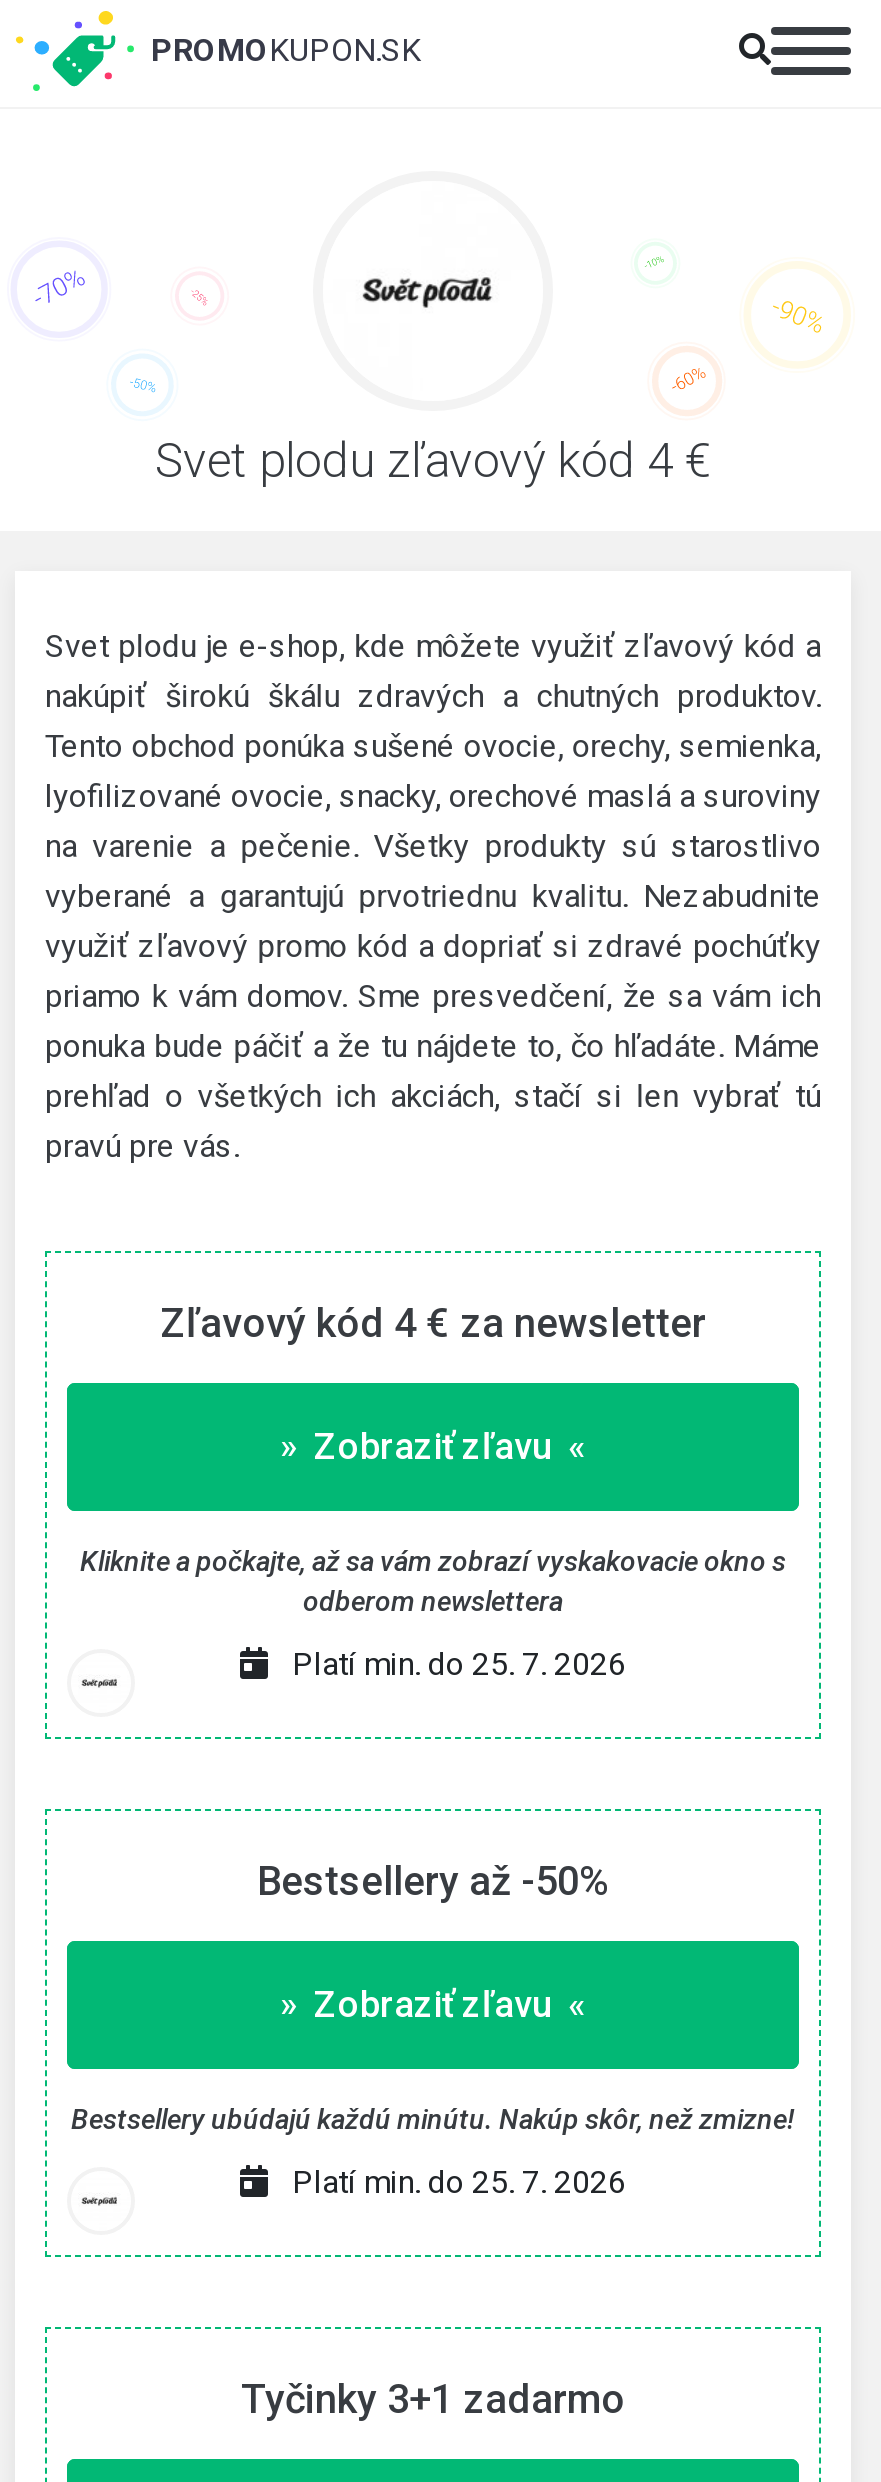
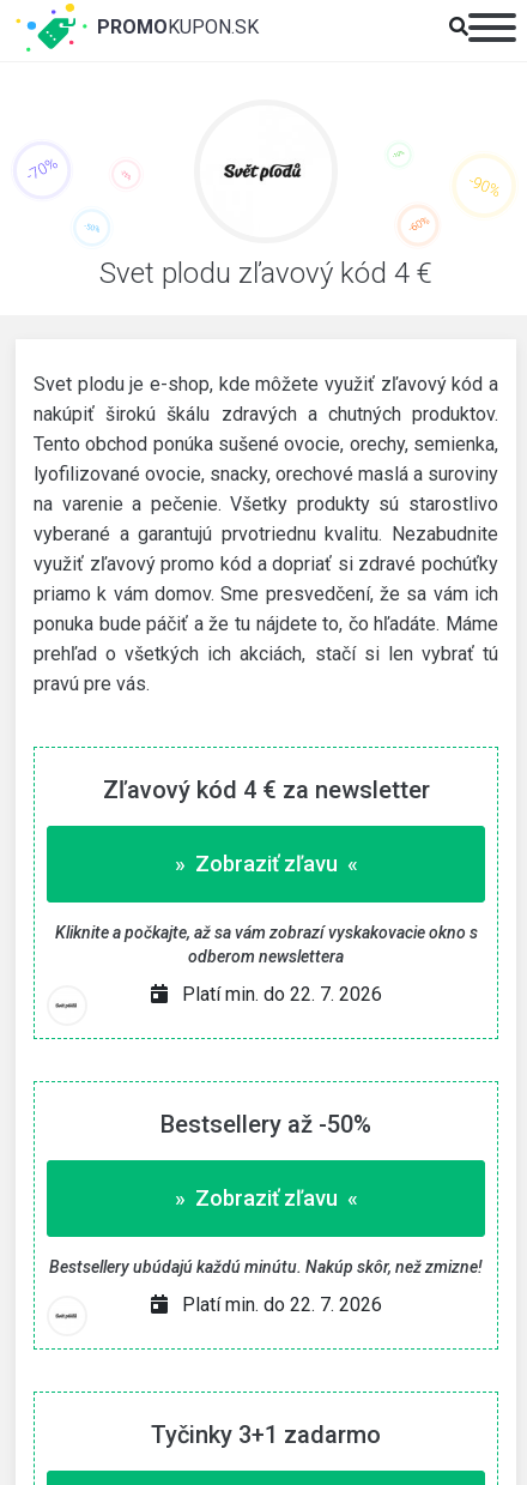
- Platí min. do 25. 7. 2026
+ Platí min. do 22. 7. 2026

- Platí min. do 25. 7. 2026
+ Platí min. do 22. 7. 2026
